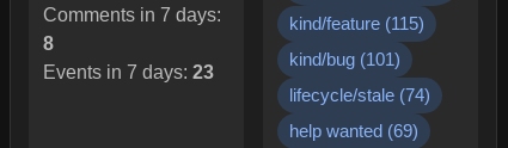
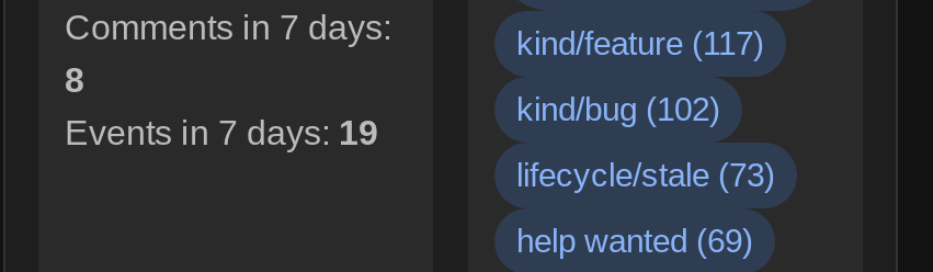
- kind/feature (115)
+ kind/feature (117)

- kind/bug (101)
+ kind/bug (102)

- Events in 7 days: 23
+ Events in 7 days: 19

- lifecycle/stale (74)
+ lifecycle/stale (73)
